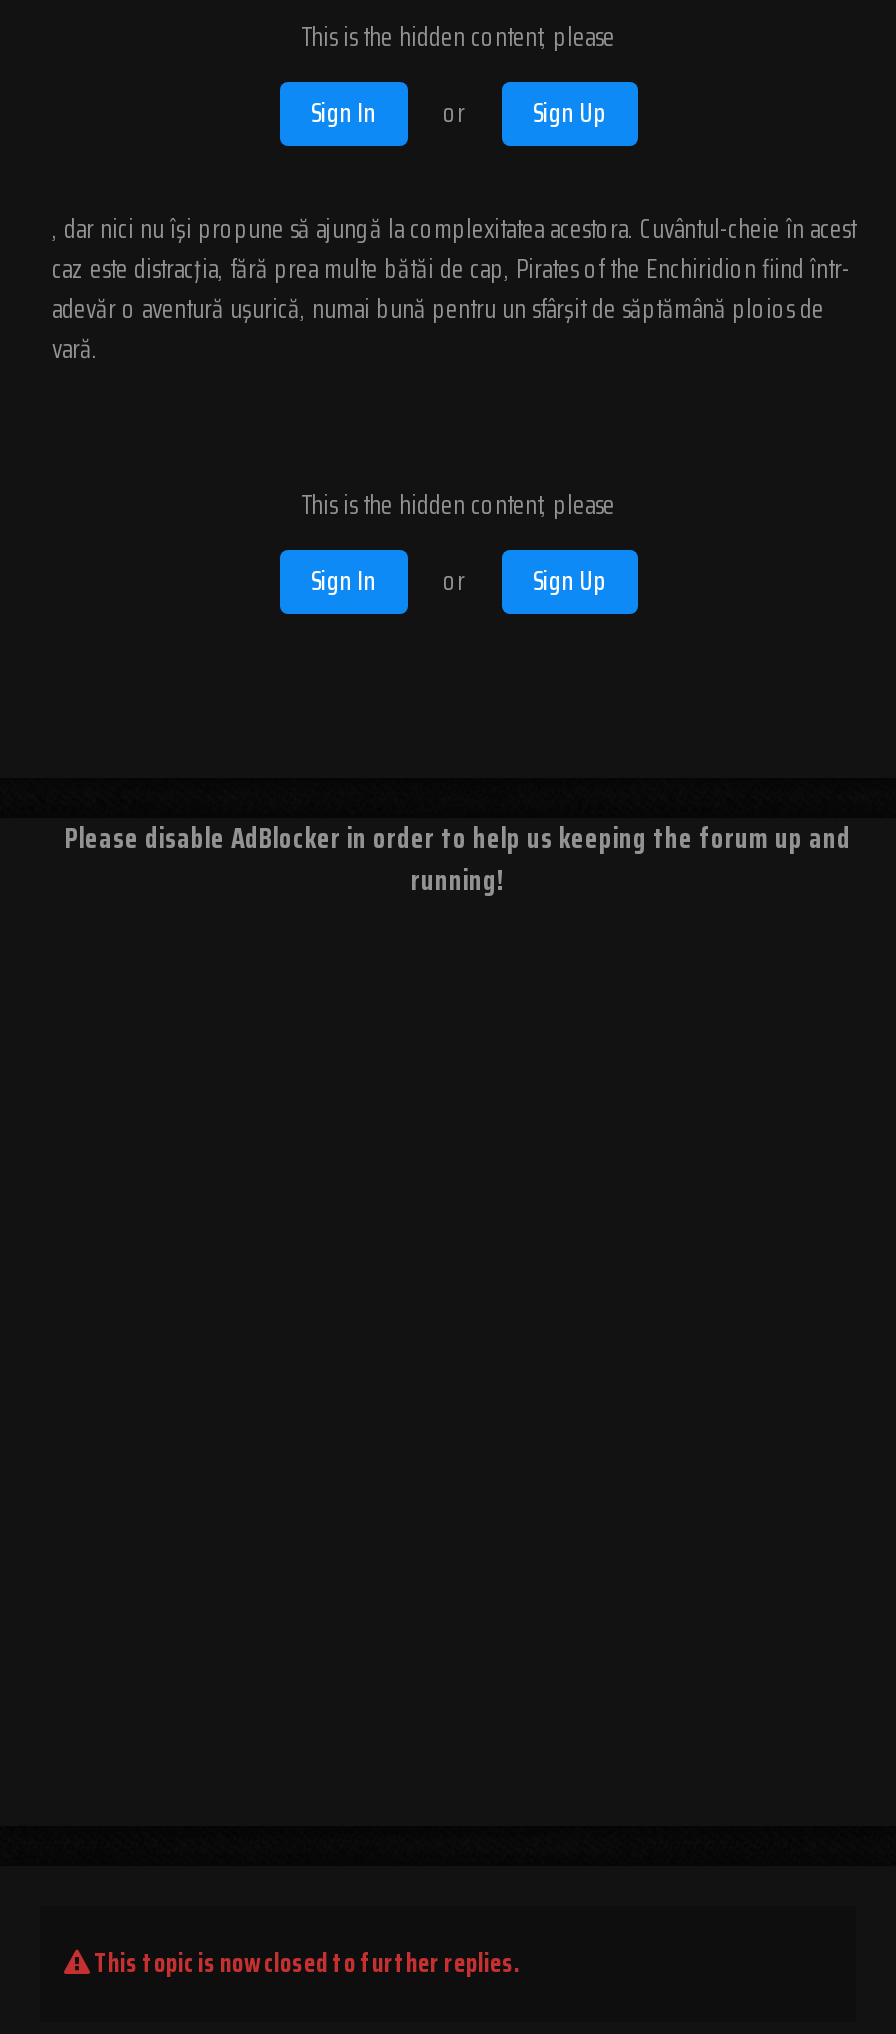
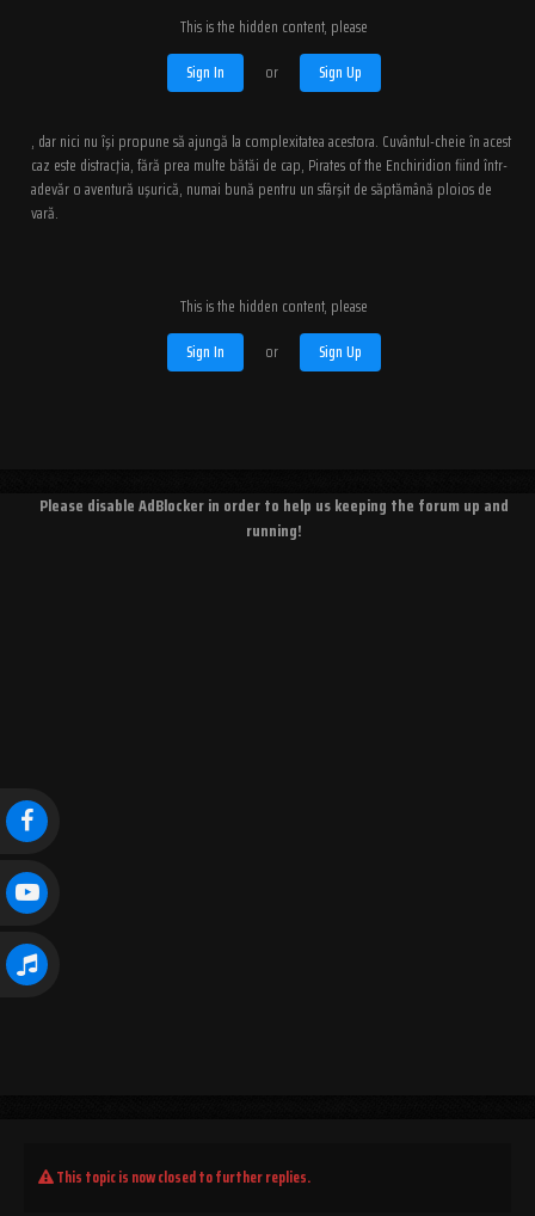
+ [image]

+ [image]

+ [image]
